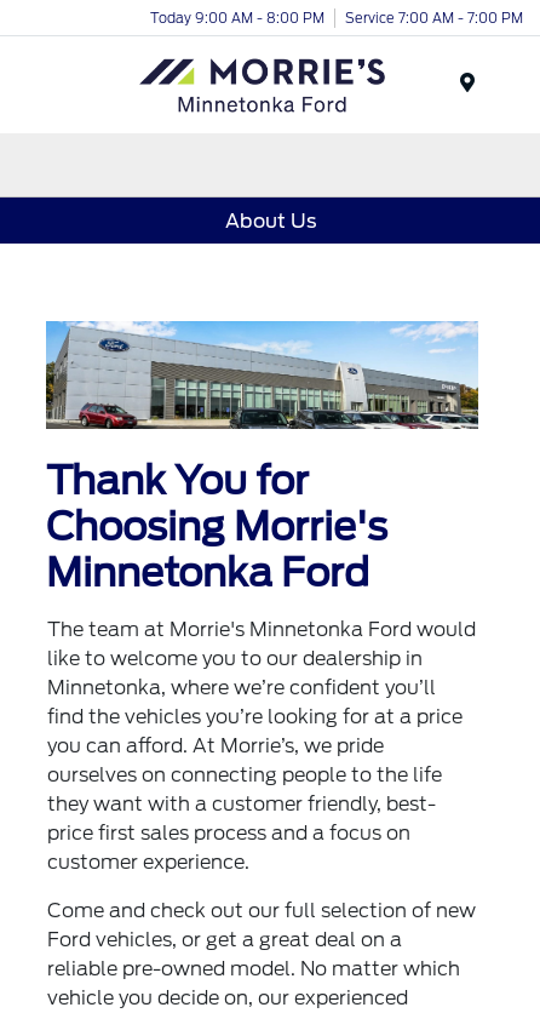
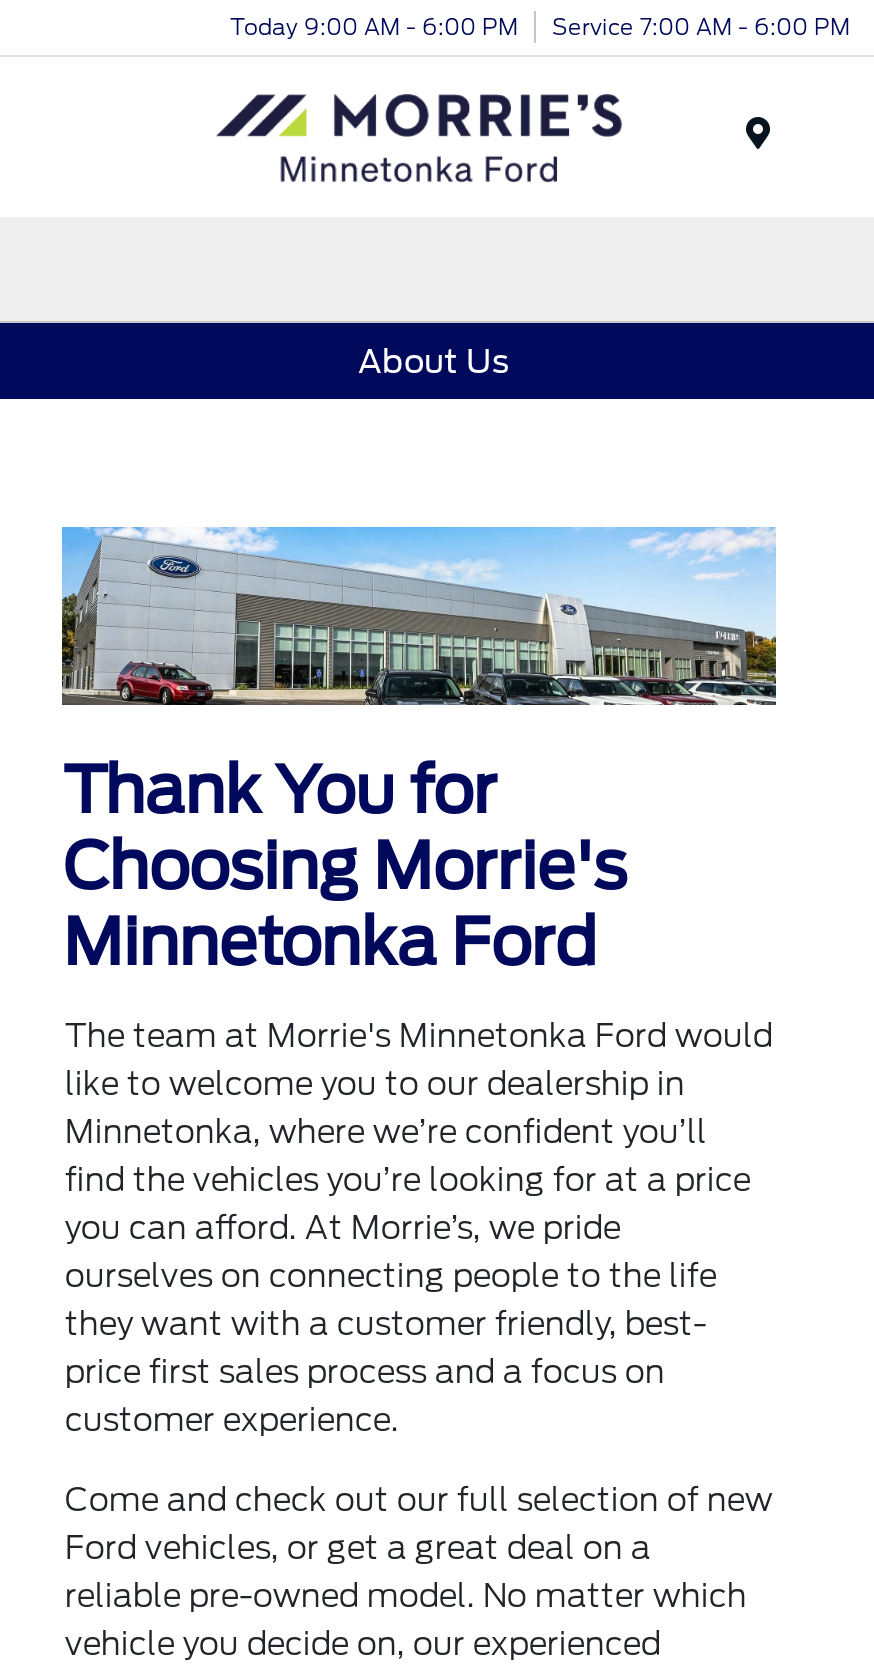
- Today 9:00 AM - 8:00 PM
+ Today 9:00 AM - 6:00 PM

- Service 7:00 AM - 7:00 PM
+ Service 7:00 AM - 6:00 PM
